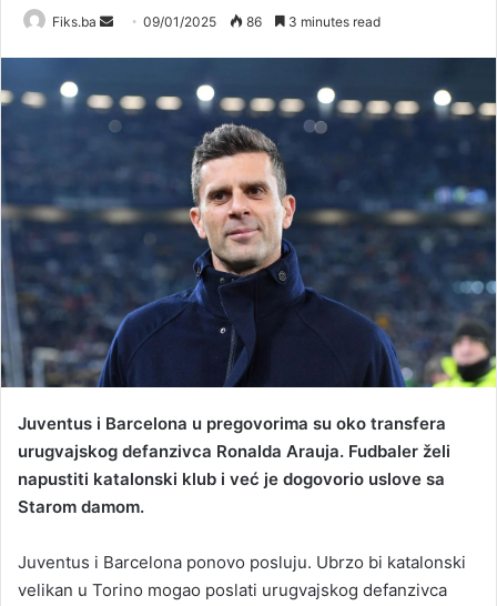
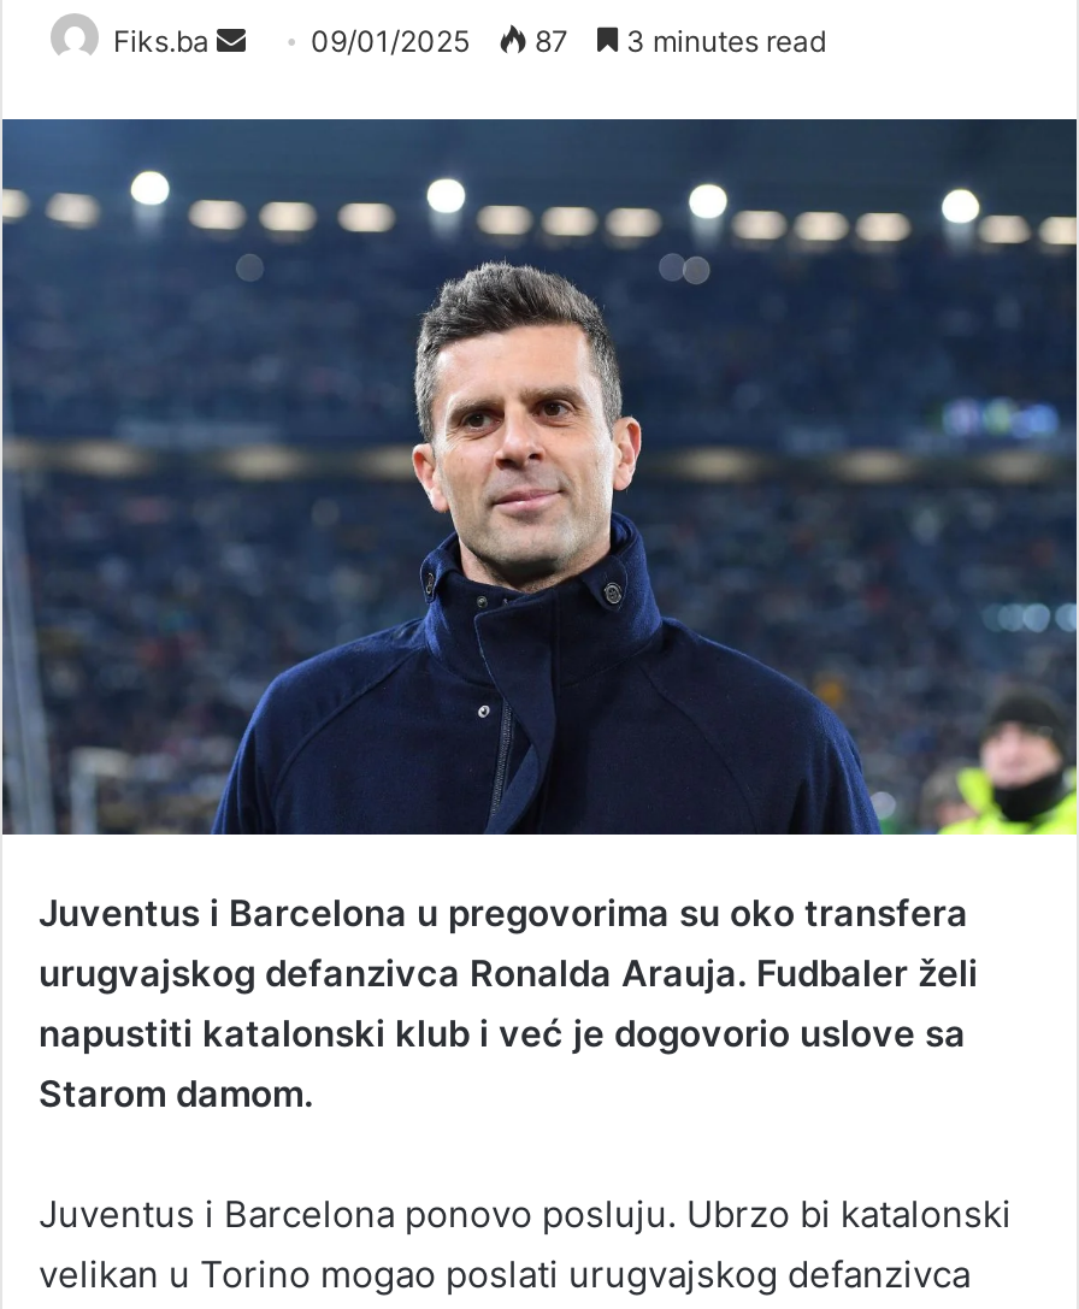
- 86
+ 87
